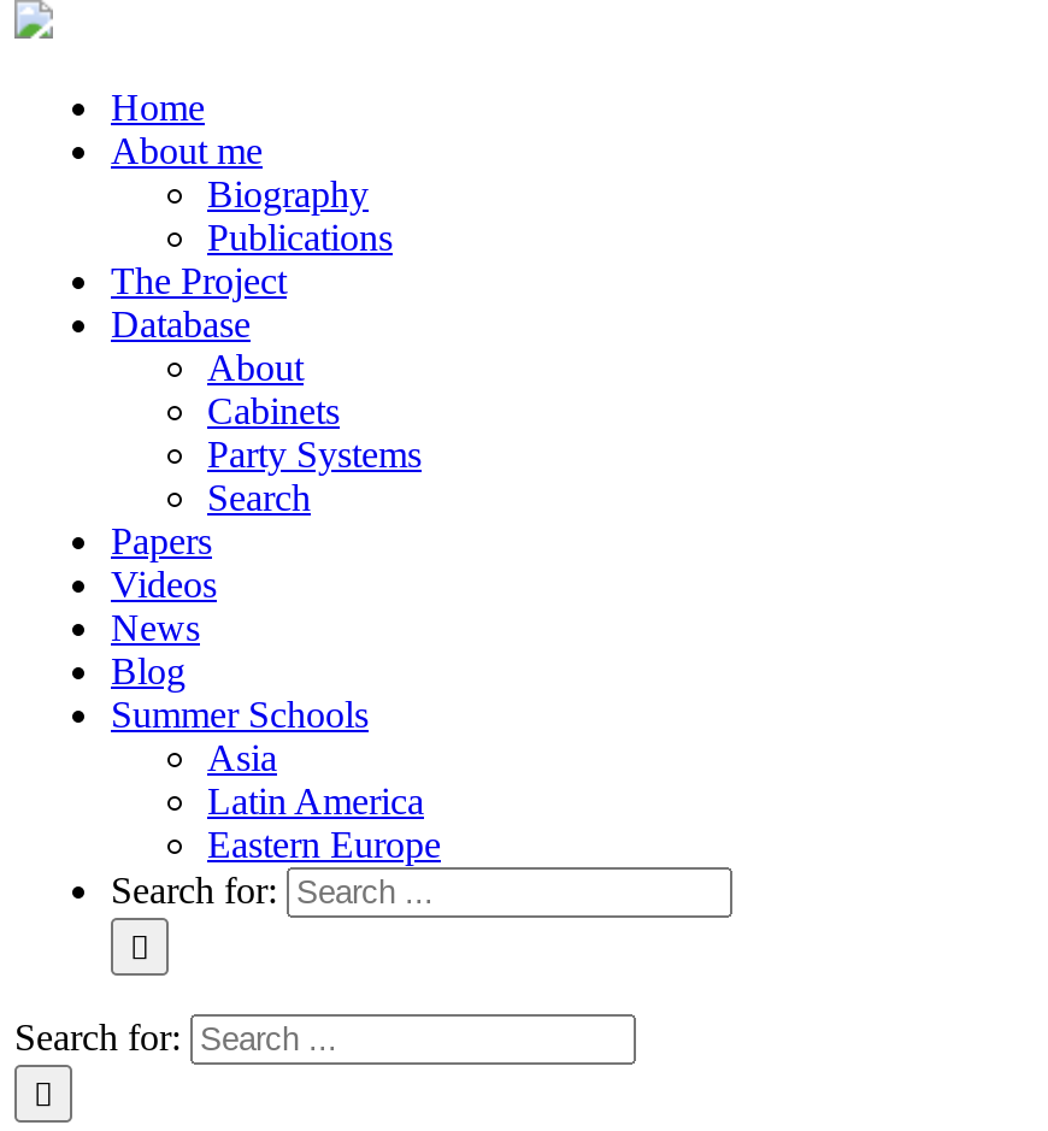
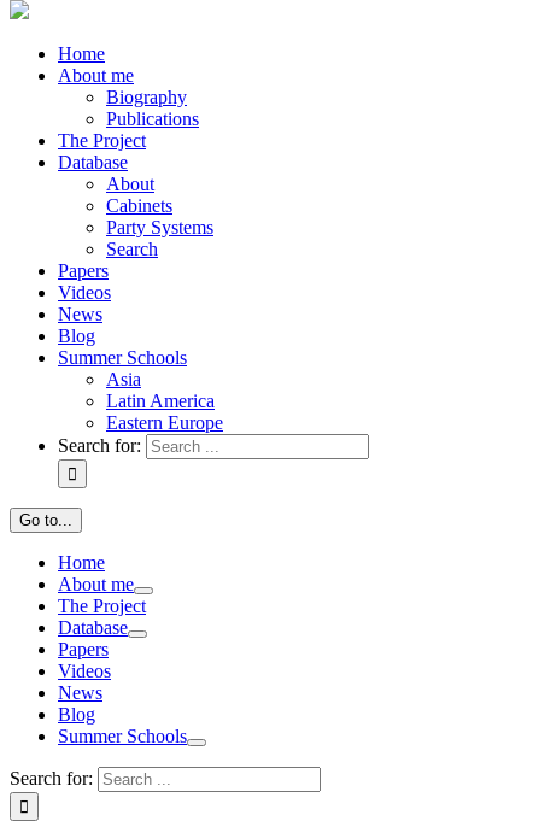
+ Go to...
+ Home
+ About me
+ The Project
+ Database
+ Papers
+ Videos
+ News
+ Blog
+ Summer Schools
